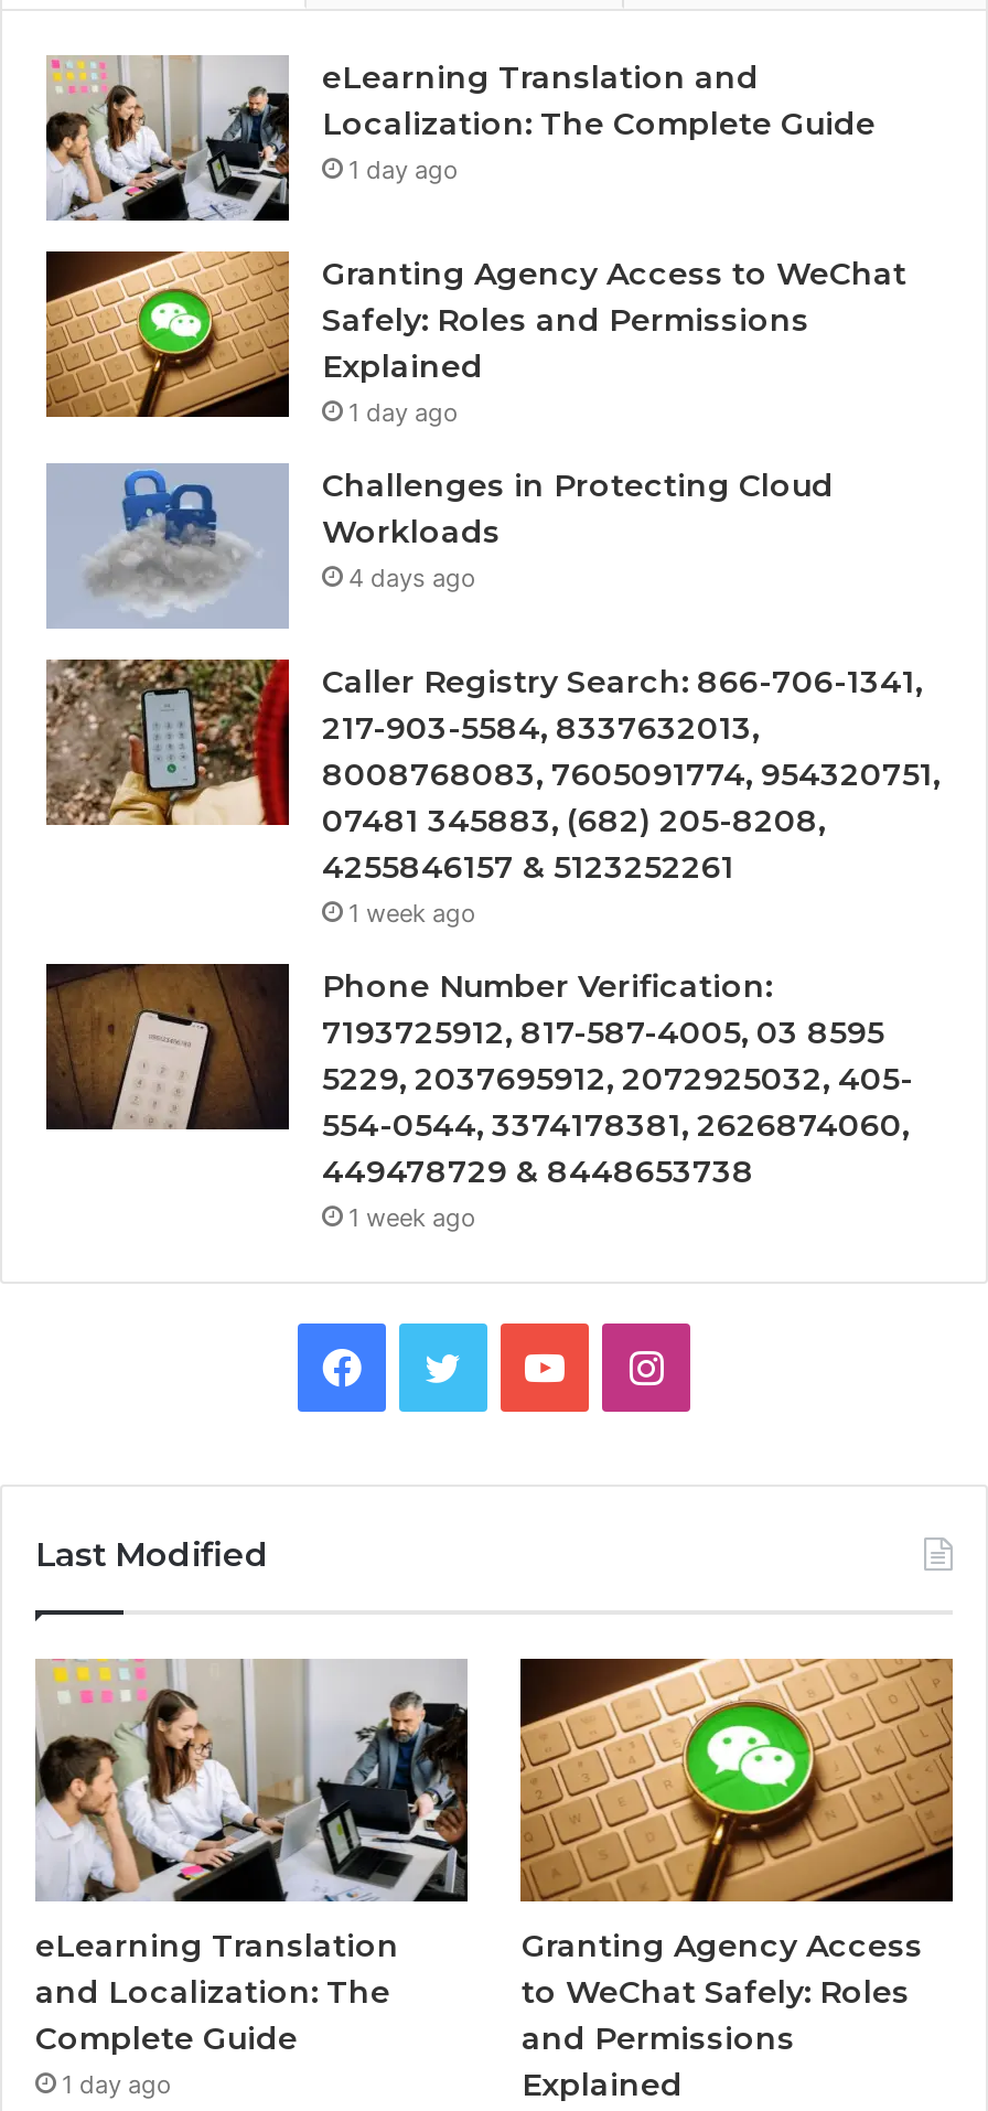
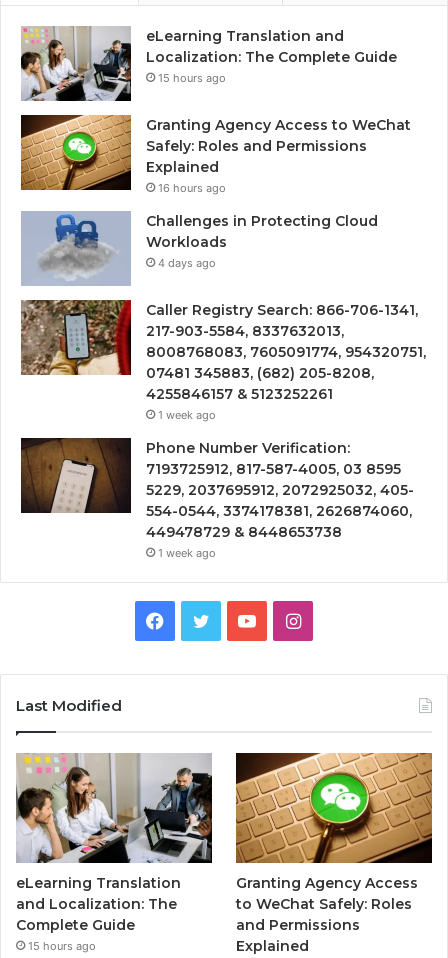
- 1 day ago
+ 15 hours ago

- 1 day ago
+ 16 hours ago

- 1 day ago
+ 15 hours ago
